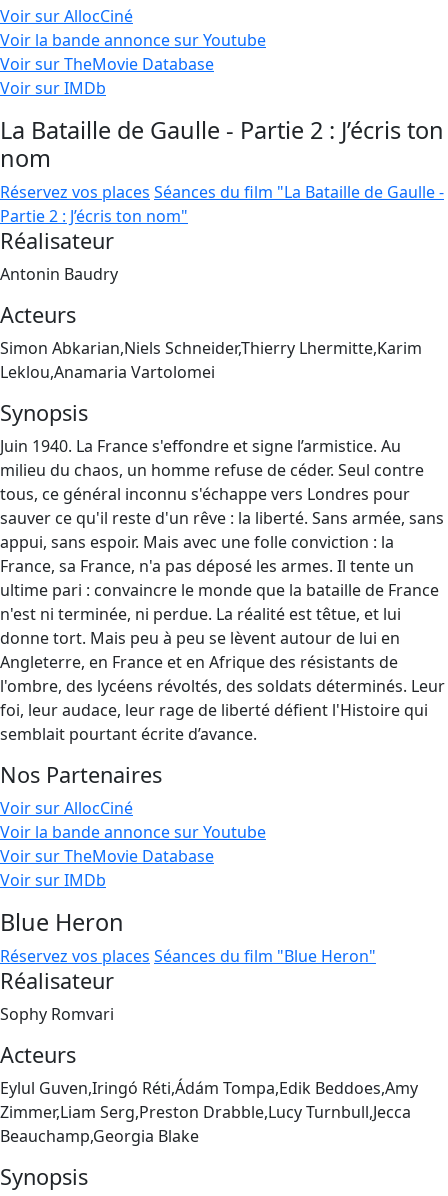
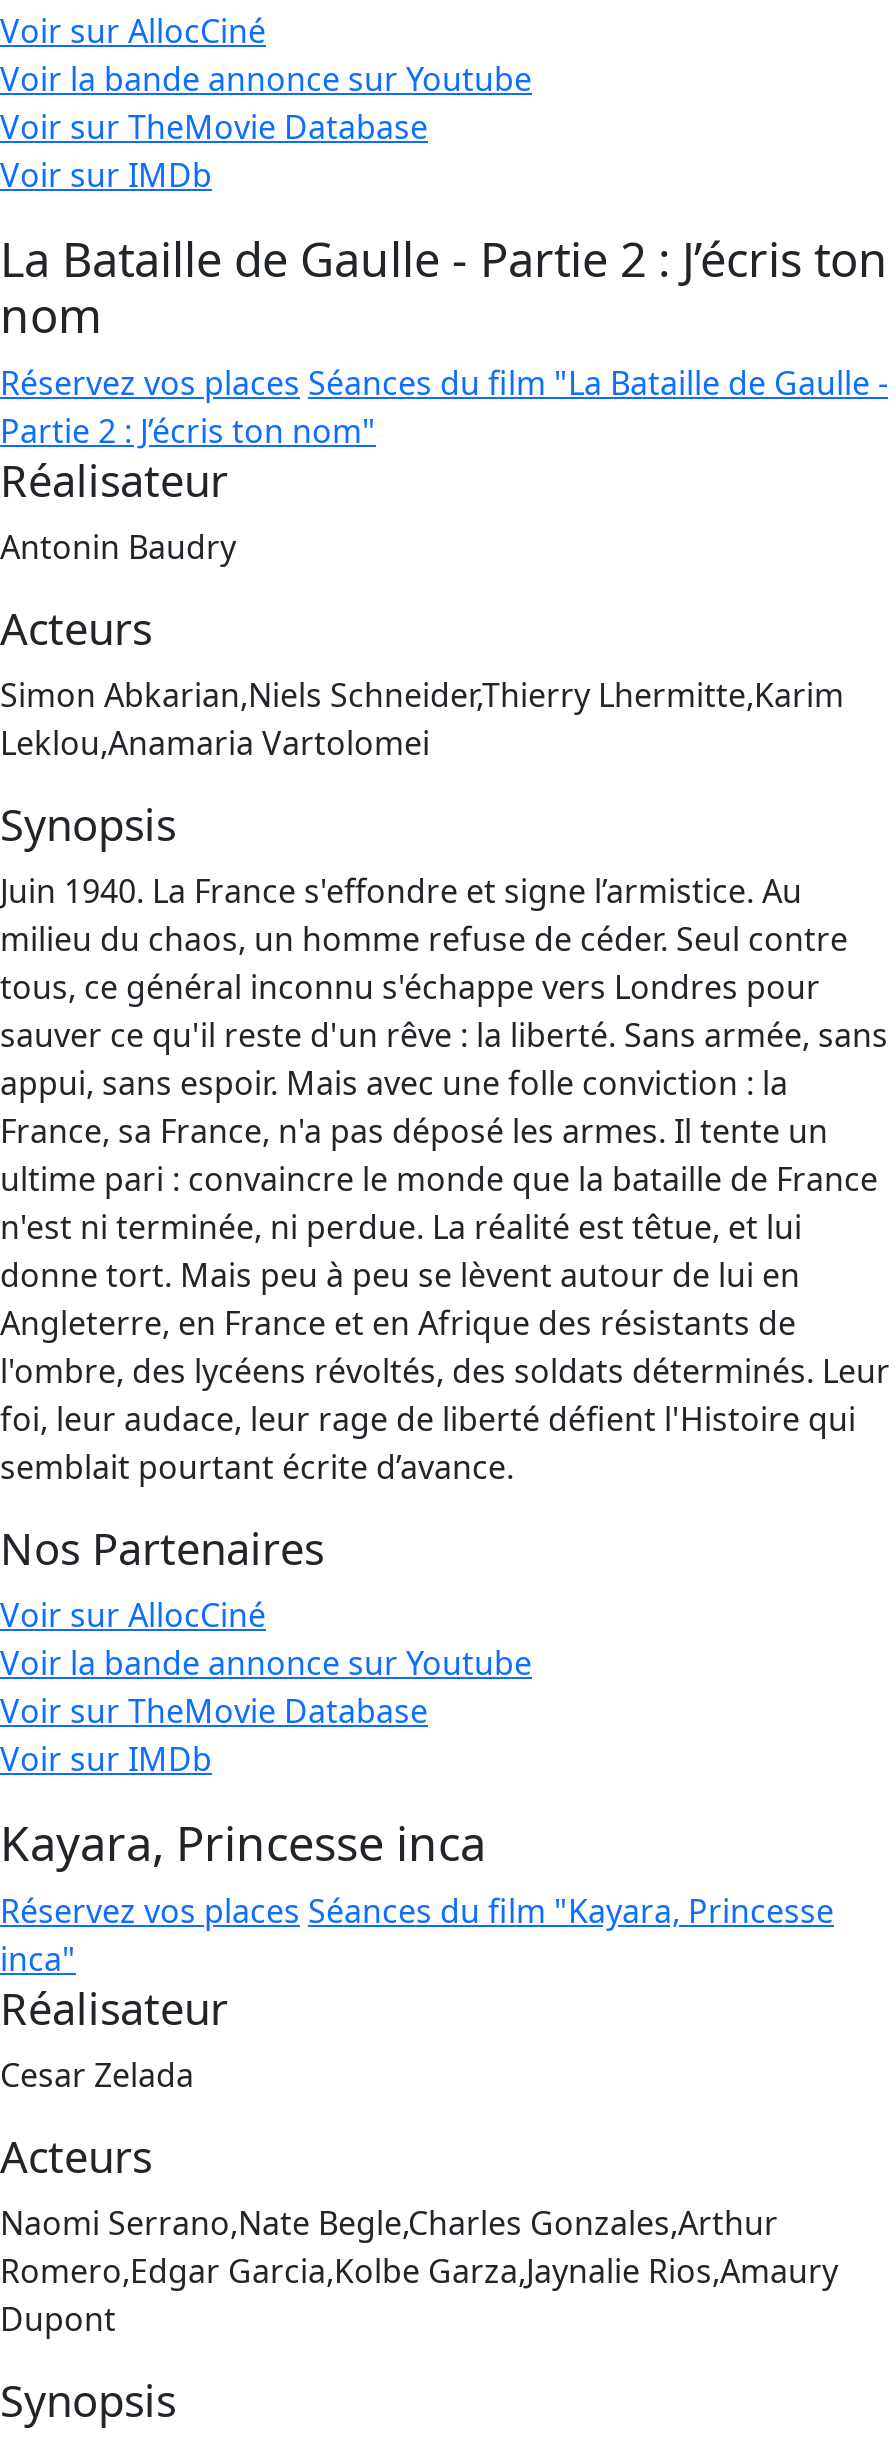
- Blue Heron
- Réservez vos places Séances du film "Blue Heron"
+ Kayara, Princesse inca
+ Réservez vos places Séances du film "Kayara, Princesse
+ inca"

- Sophy Romvari
+ Cesar Zelada

- Eylul Guven,Iringó Réti,Ádám Tompa,Edik Beddoes,Amy
- Zimmer,Liam Serg,Preston Drabble,Lucy Turnbull,Jecca
- Beauchamp,Georgia Blake
+ Naomi Serrano,Nate Begle,Charles Gonzales,Arthur
+ Romero,Edgar Garcia,Kolbe Garza,Jaynalie Rios,Amaury
+ Dupont
